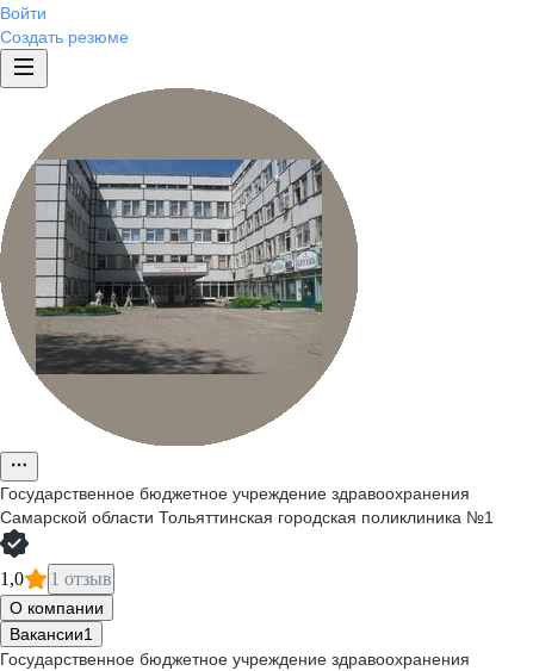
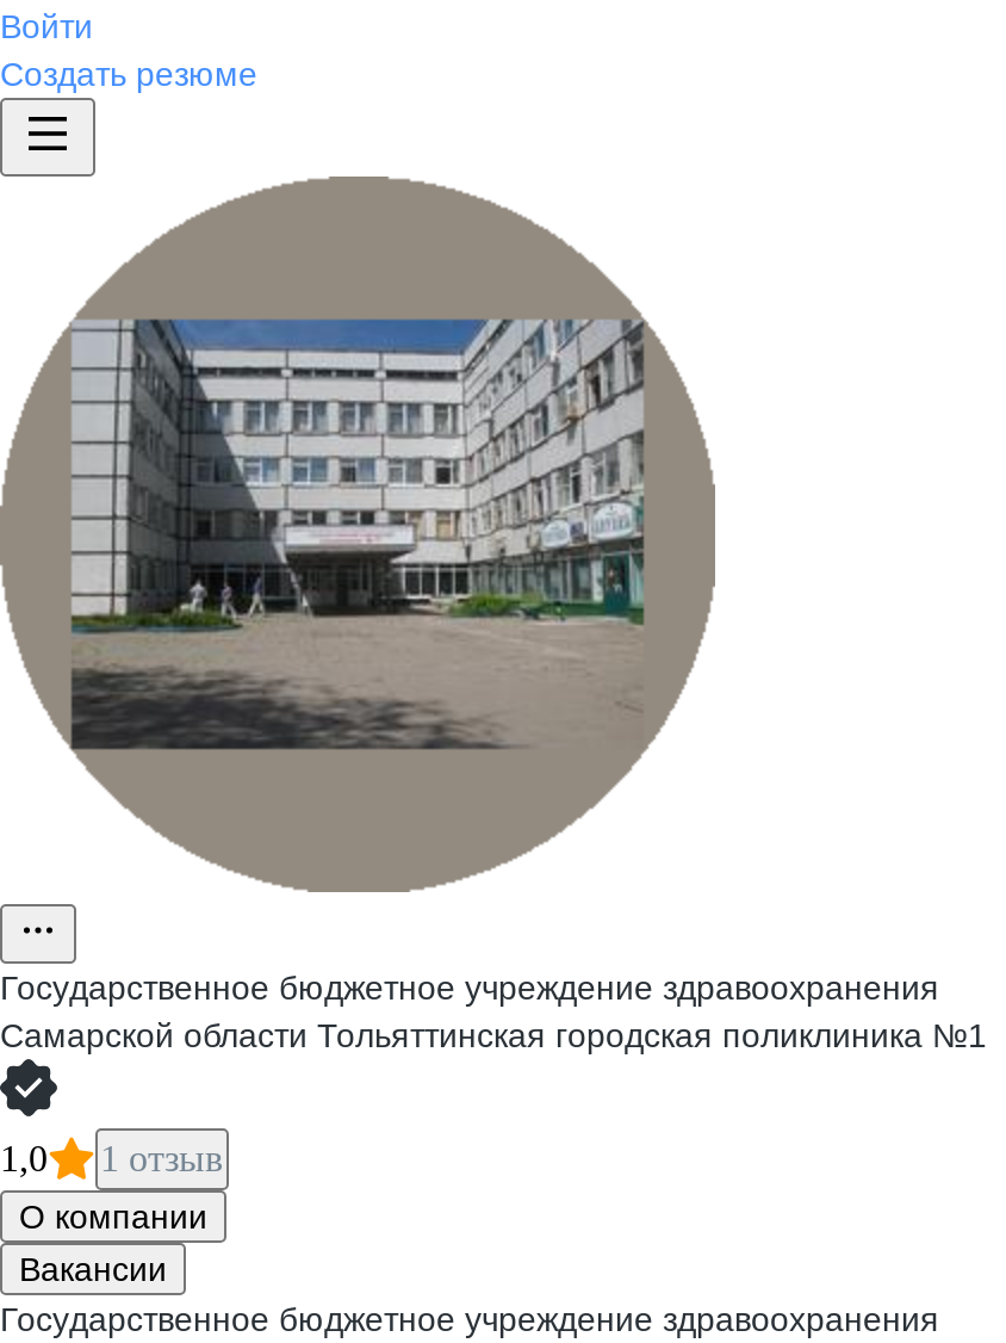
- Вакансии1
+ Вакансии
